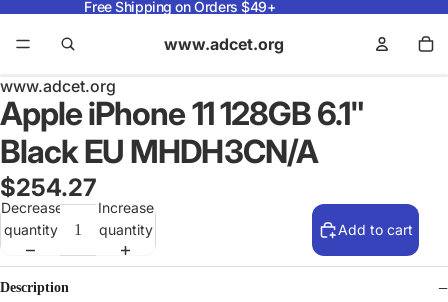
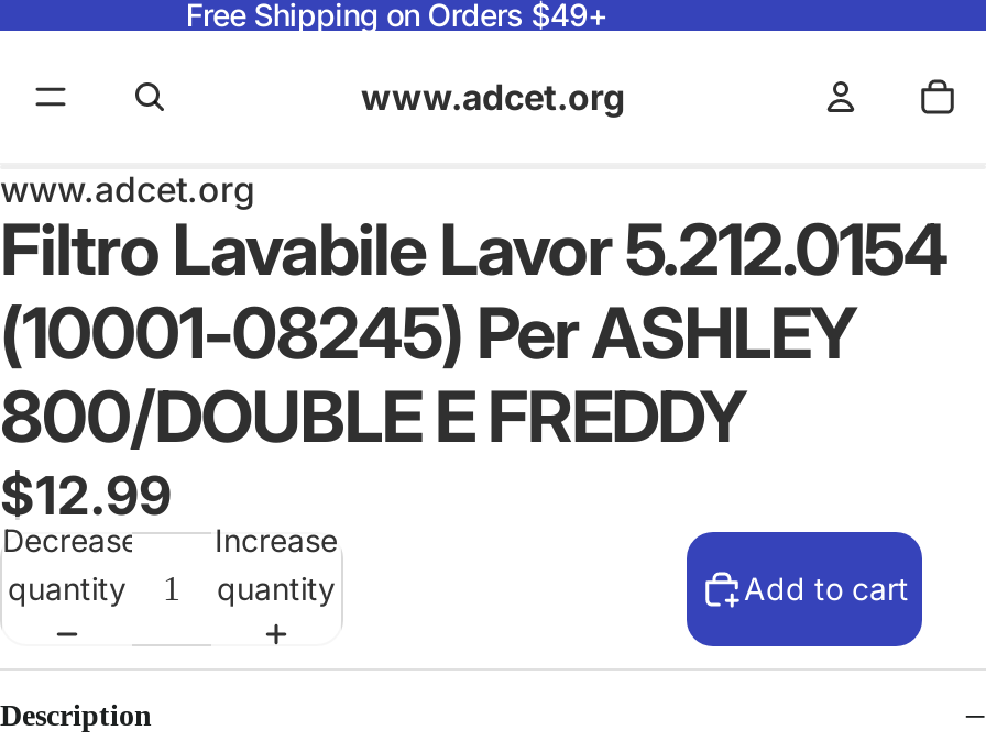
- Apple iPhone 11 128GB 6.1"
- Black EU MHDH3CN/A
- $254.27
+ Filtro Lavabile Lavor 5.212.0154
+ (10001-08245) Per ASHLEY
+ 800/DOUBLE E FREDDY
+ $12.99
